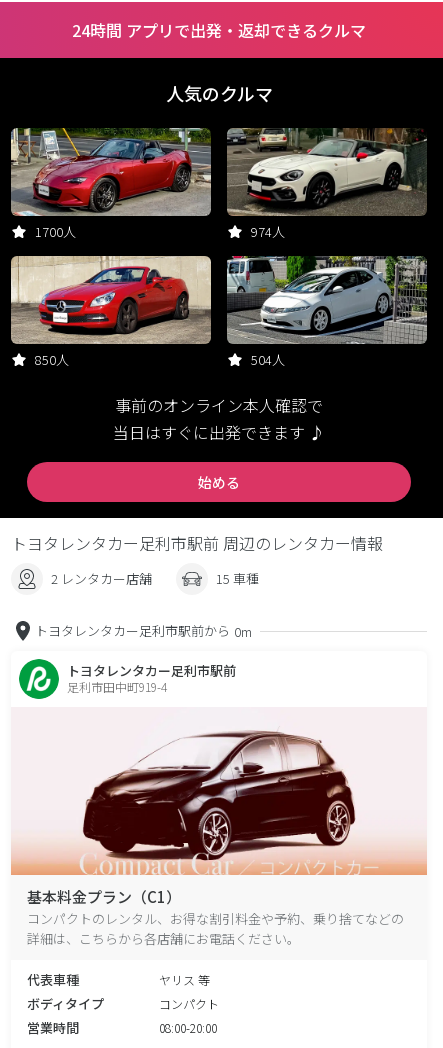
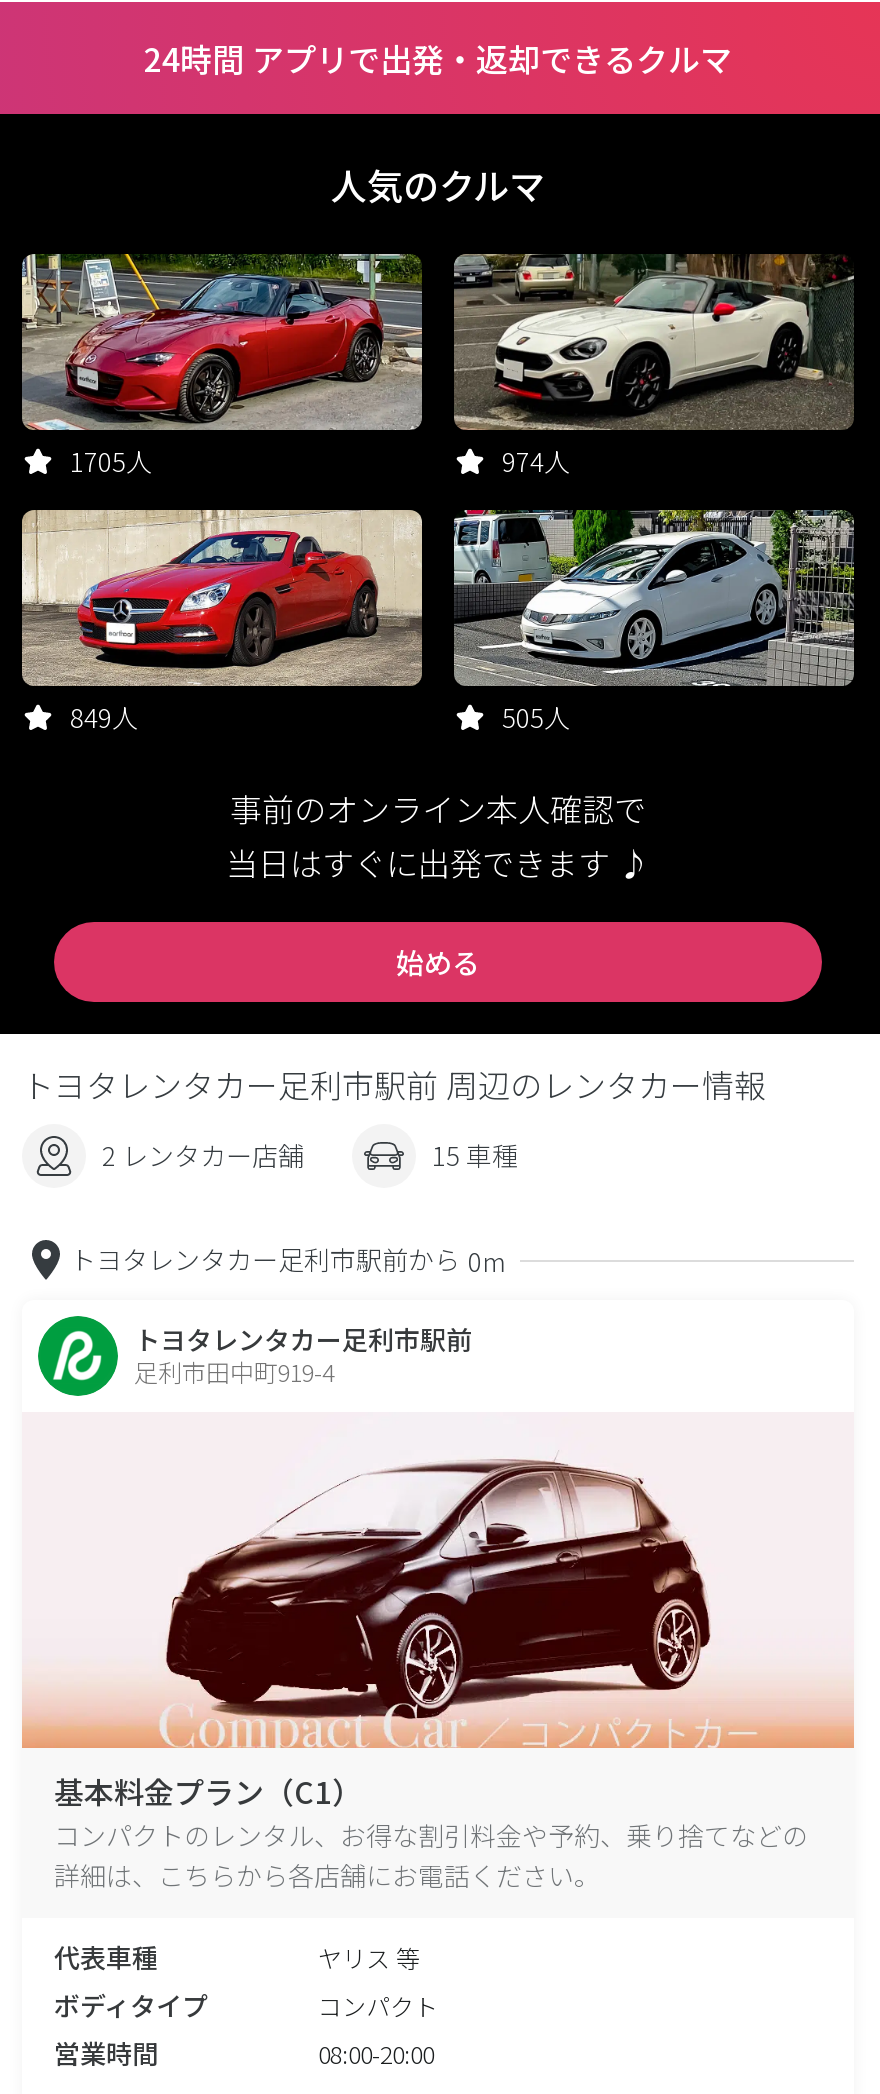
- 1700人
+ 1705人

- 850人
+ 849人

- 504人
+ 505人
